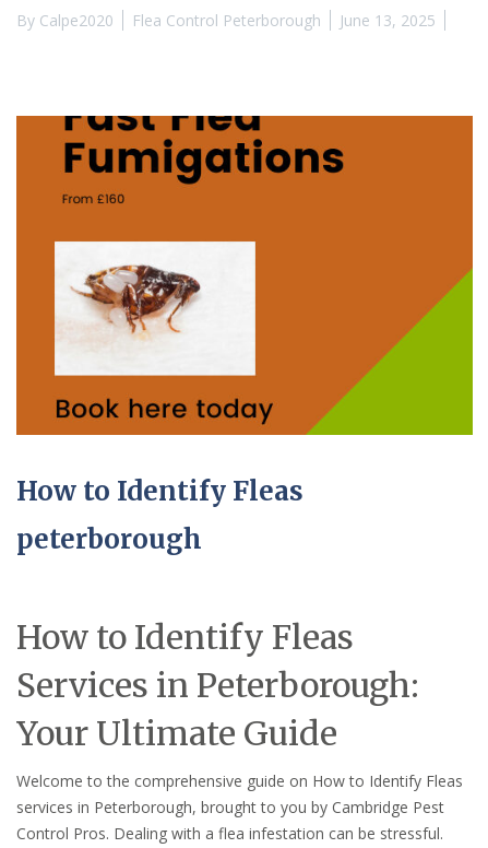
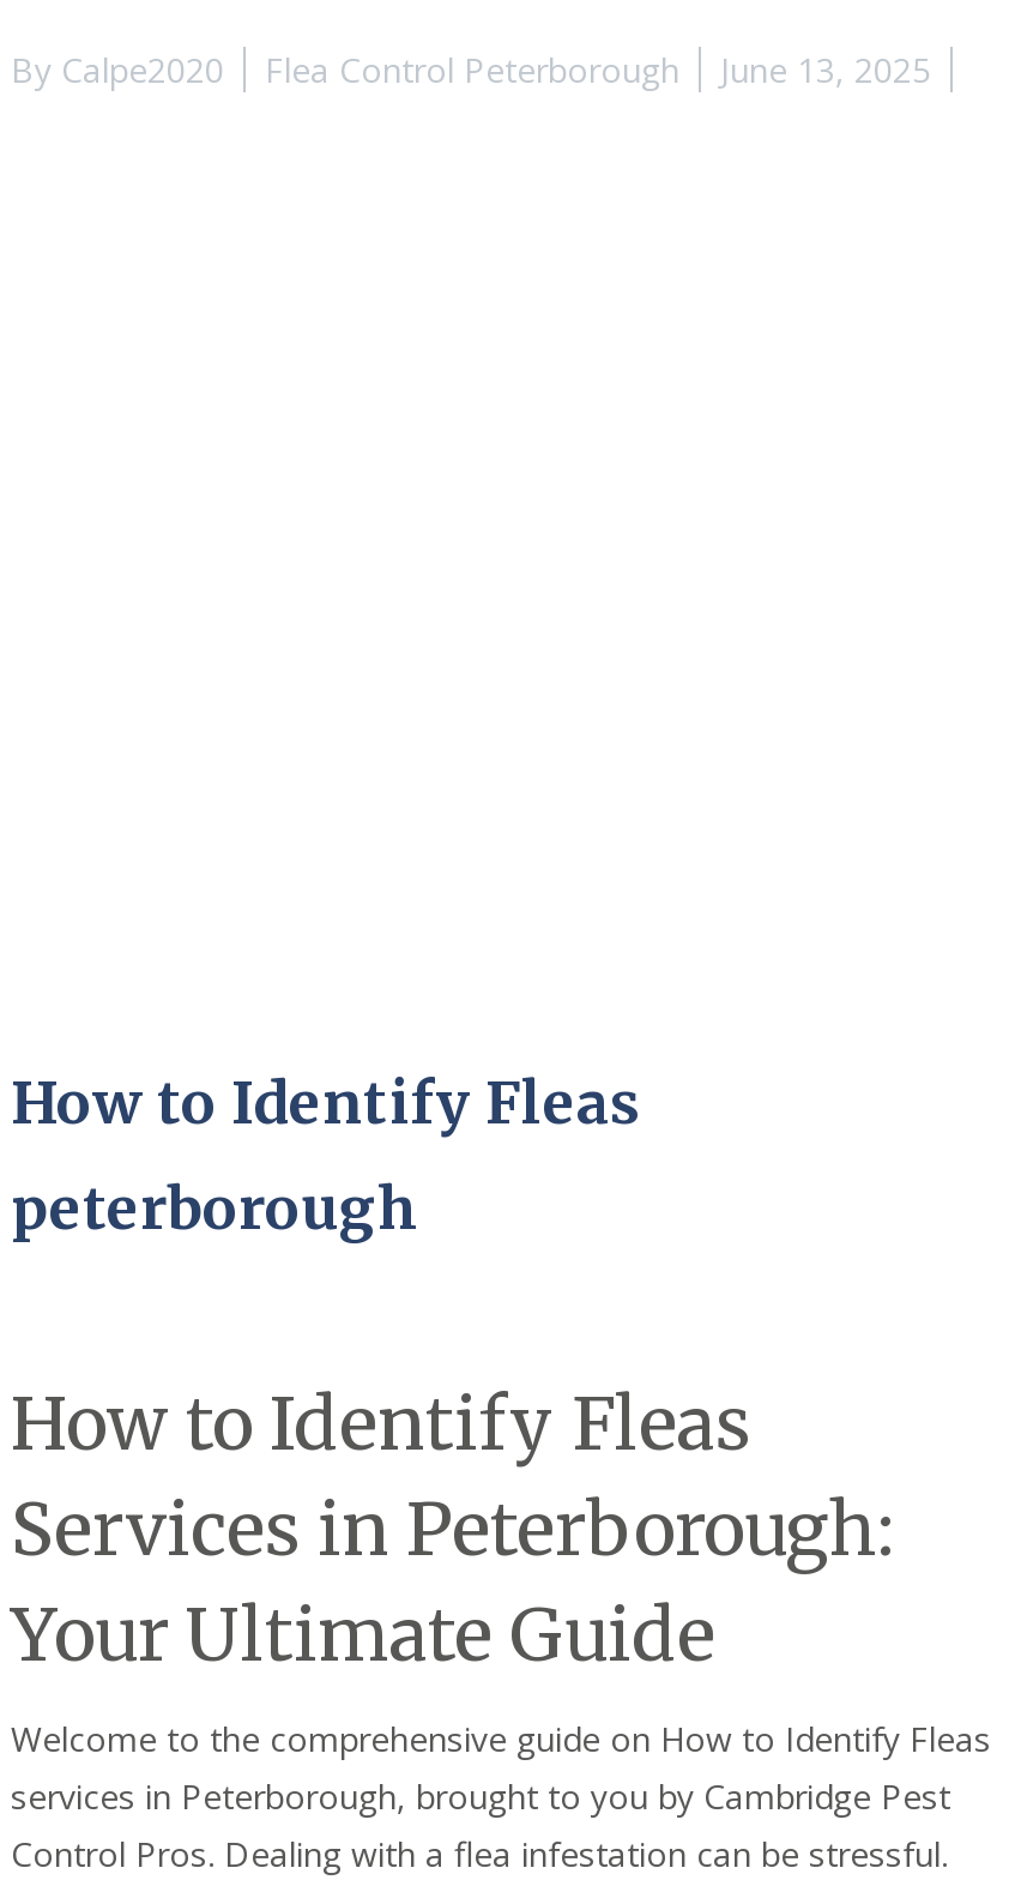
- [image]
